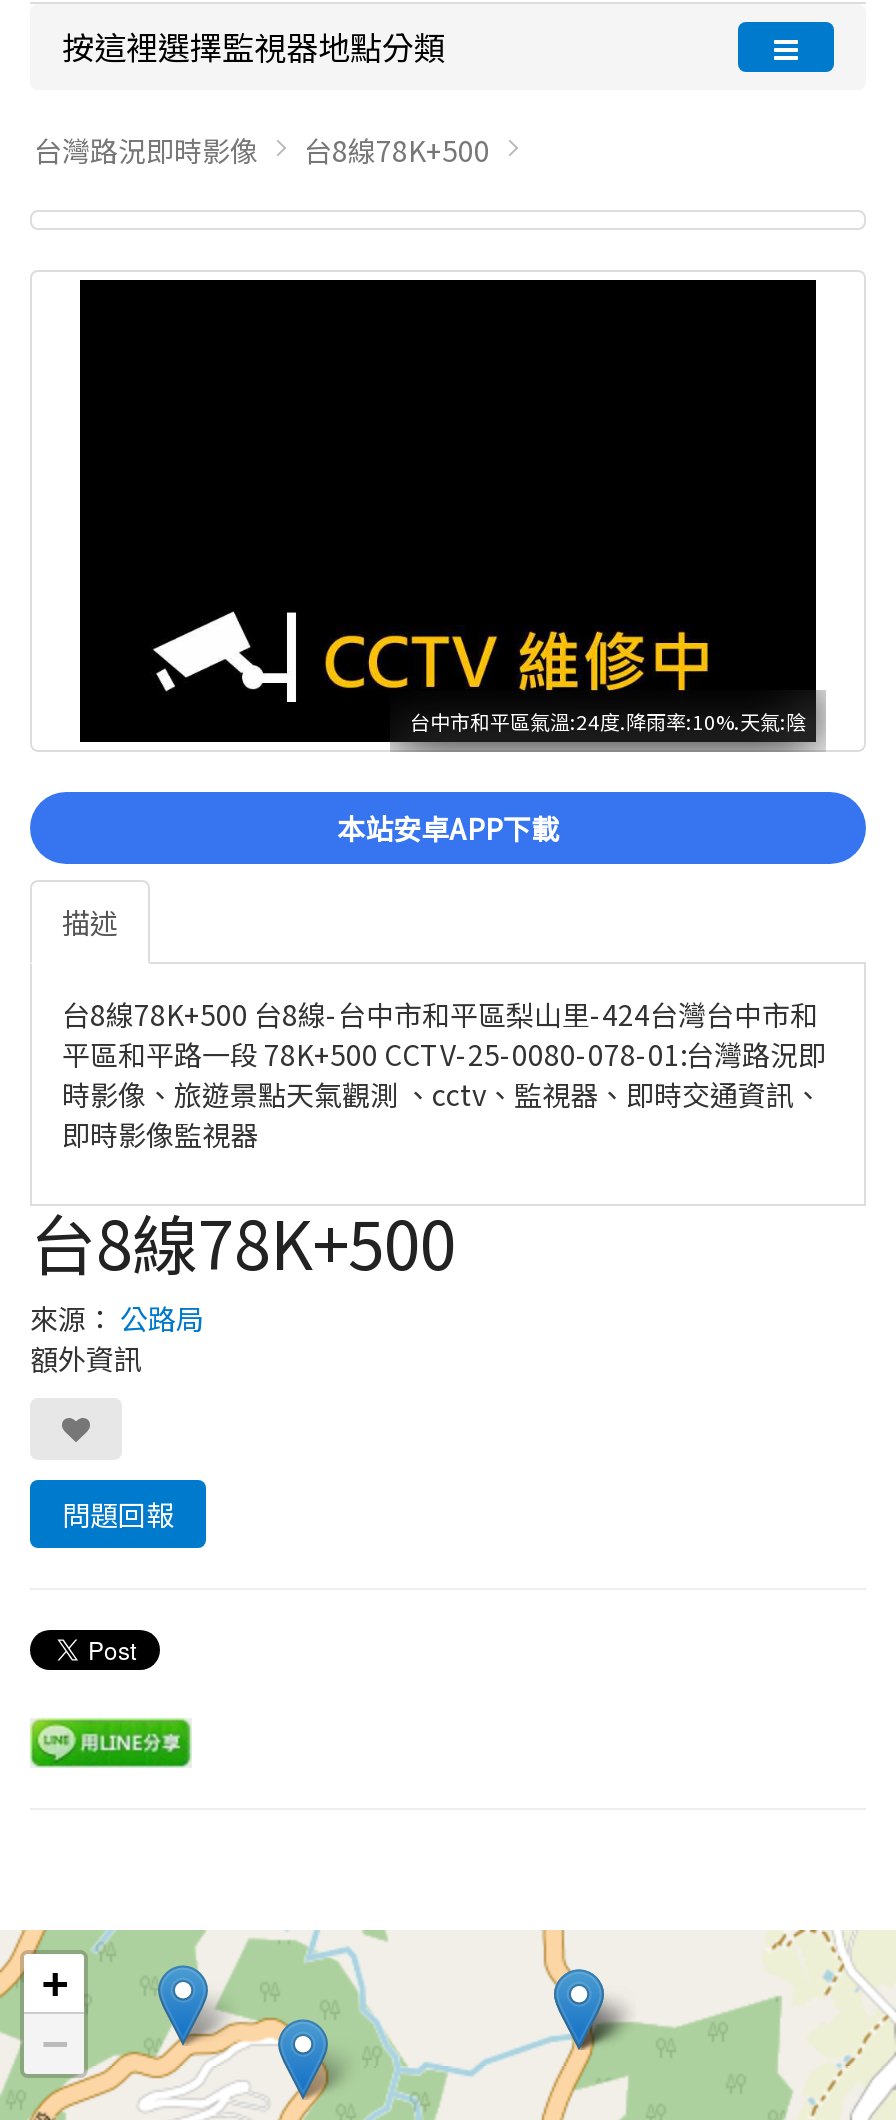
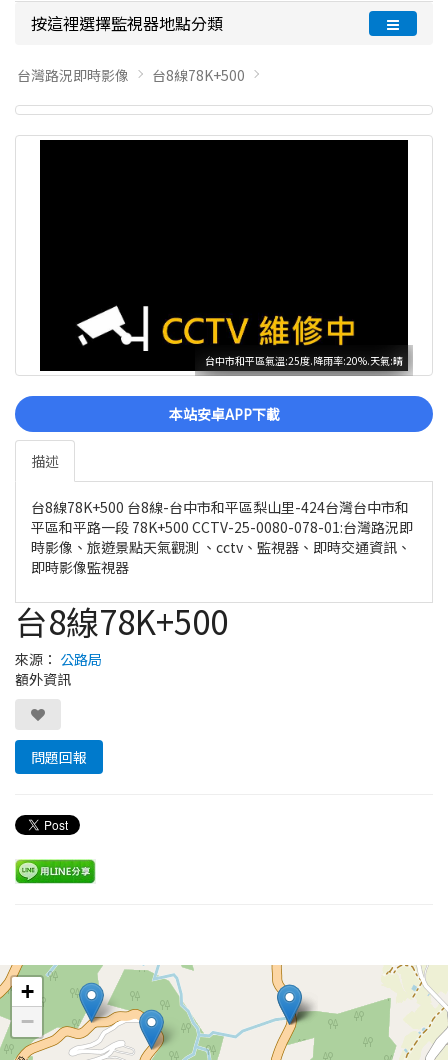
- 台中市和平區氣溫:24度.降雨率:10%.天氣:陰
+ 台中市和平區氣溫:25度.降雨率:20%.天氣:晴
